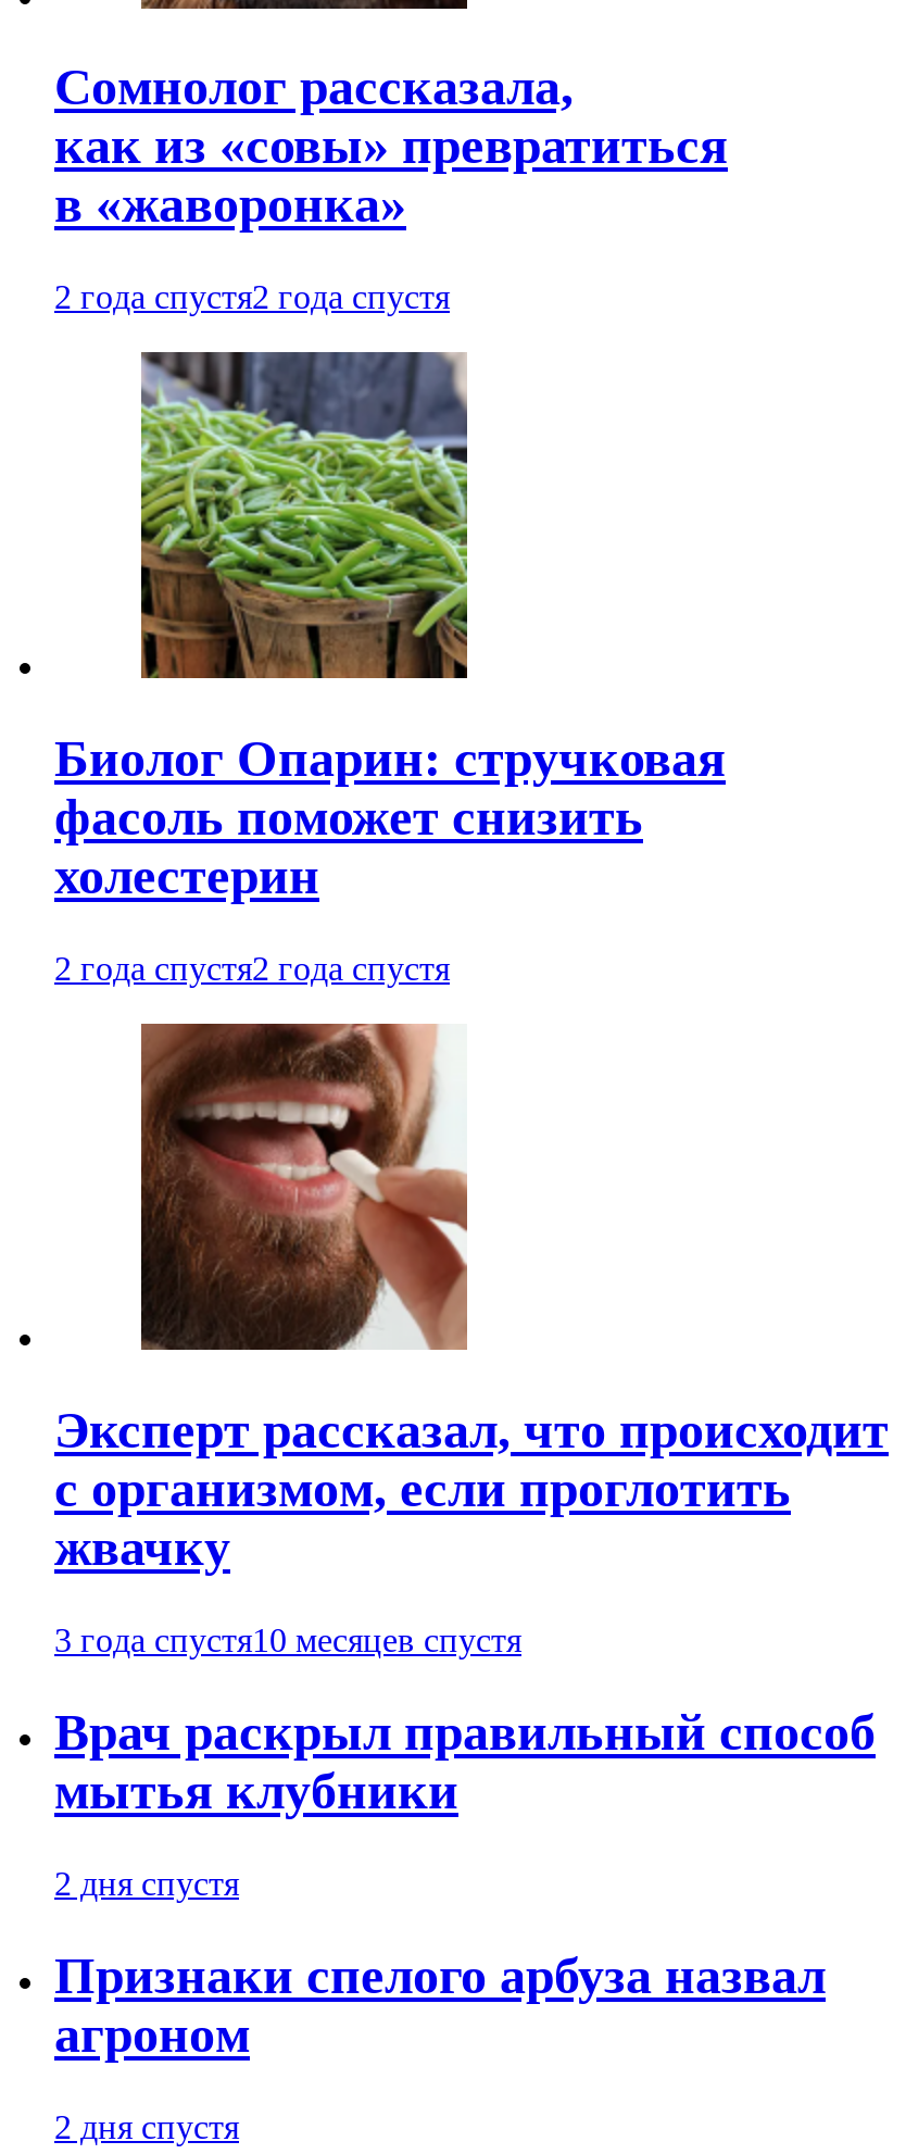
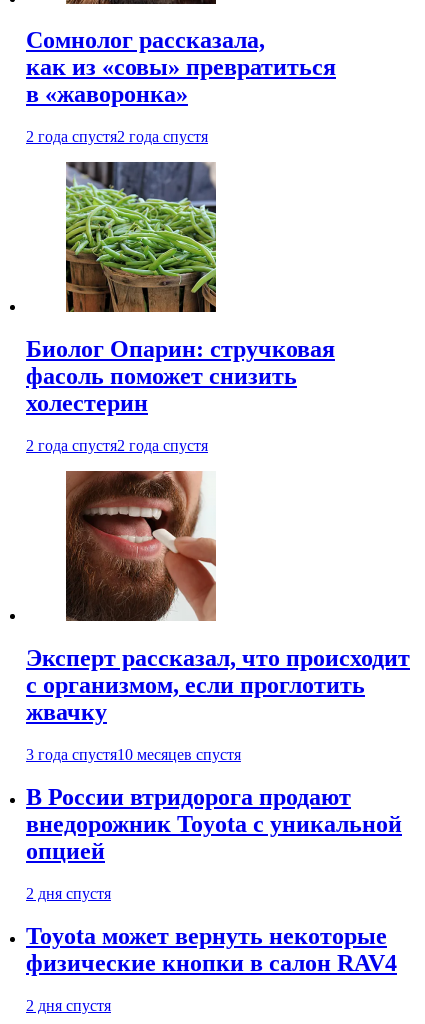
- Врач раскрыл правильный способ
- мытья клубники
+ В России втридорога продают
+ внедорожник Toyota с уникальной
+ опцией

- Признаки спелого арбуза назвал
- агроном
+ Toyota может вернуть некоторые
+ физические кнопки в салон RAV4
